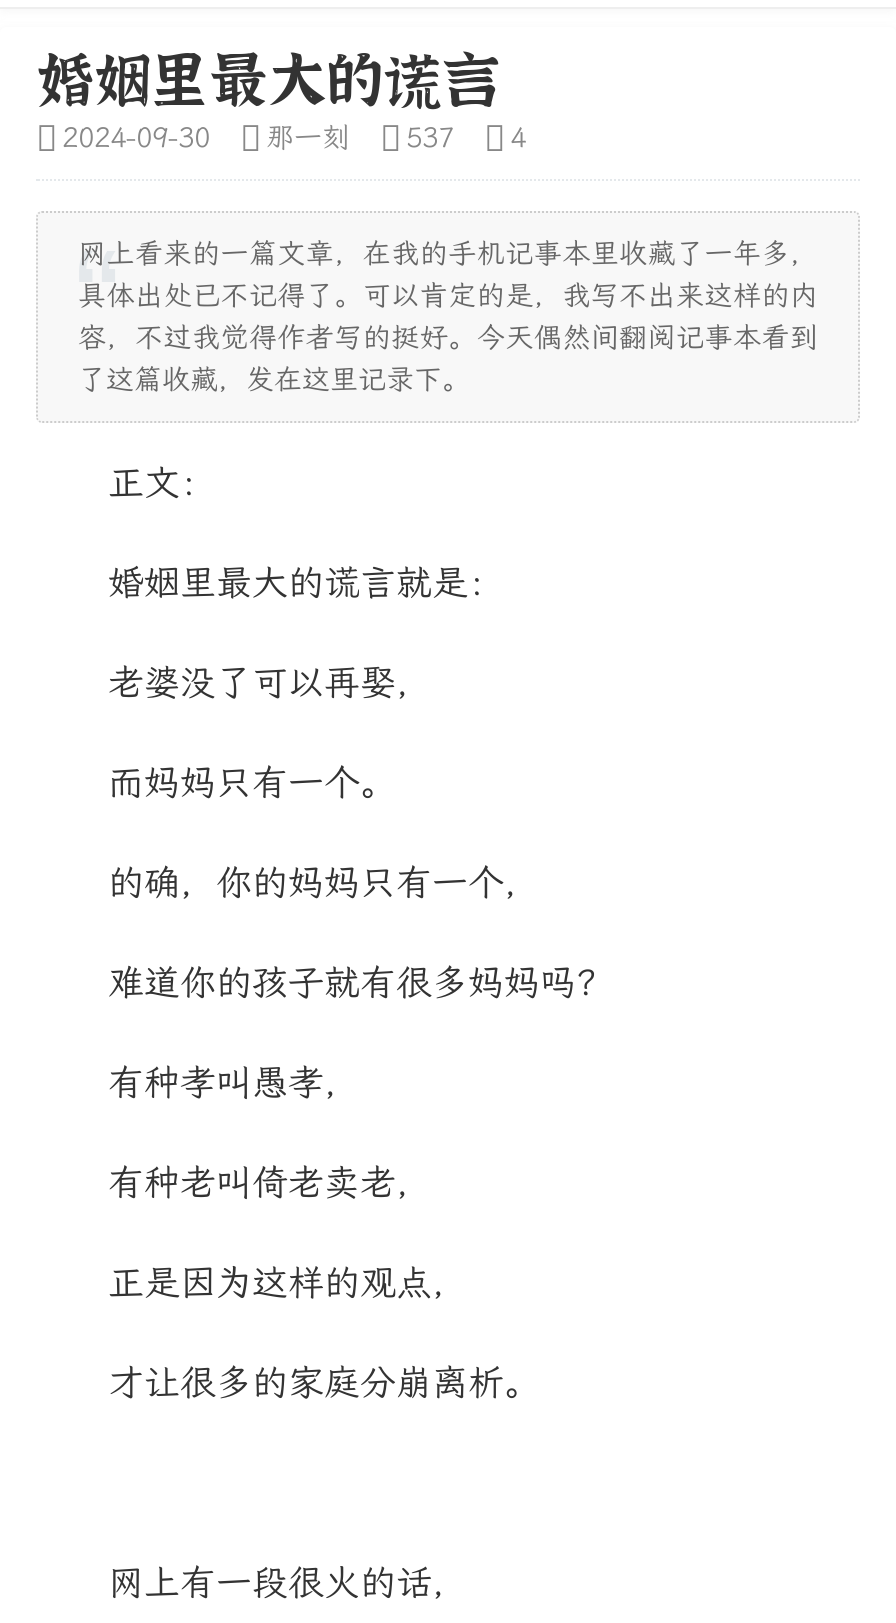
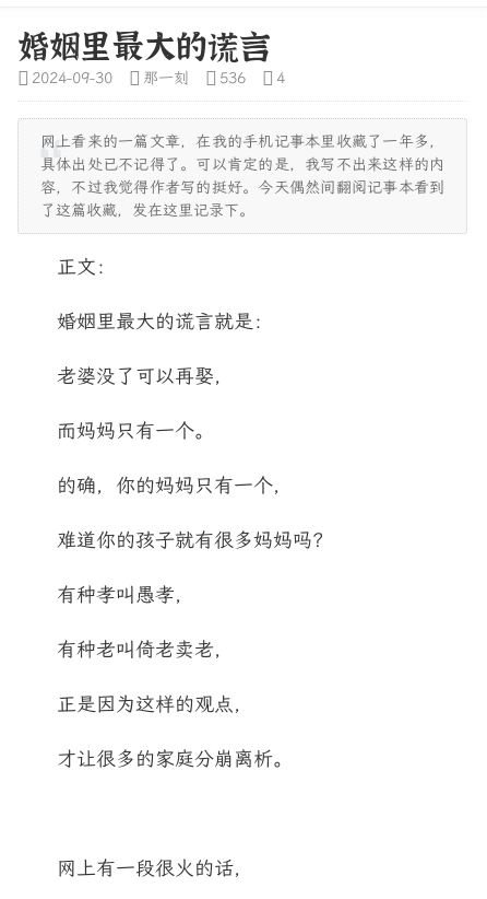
- 2024-09-30 那一刻 537 4
+ 2024-09-30 那一刻 536 4
